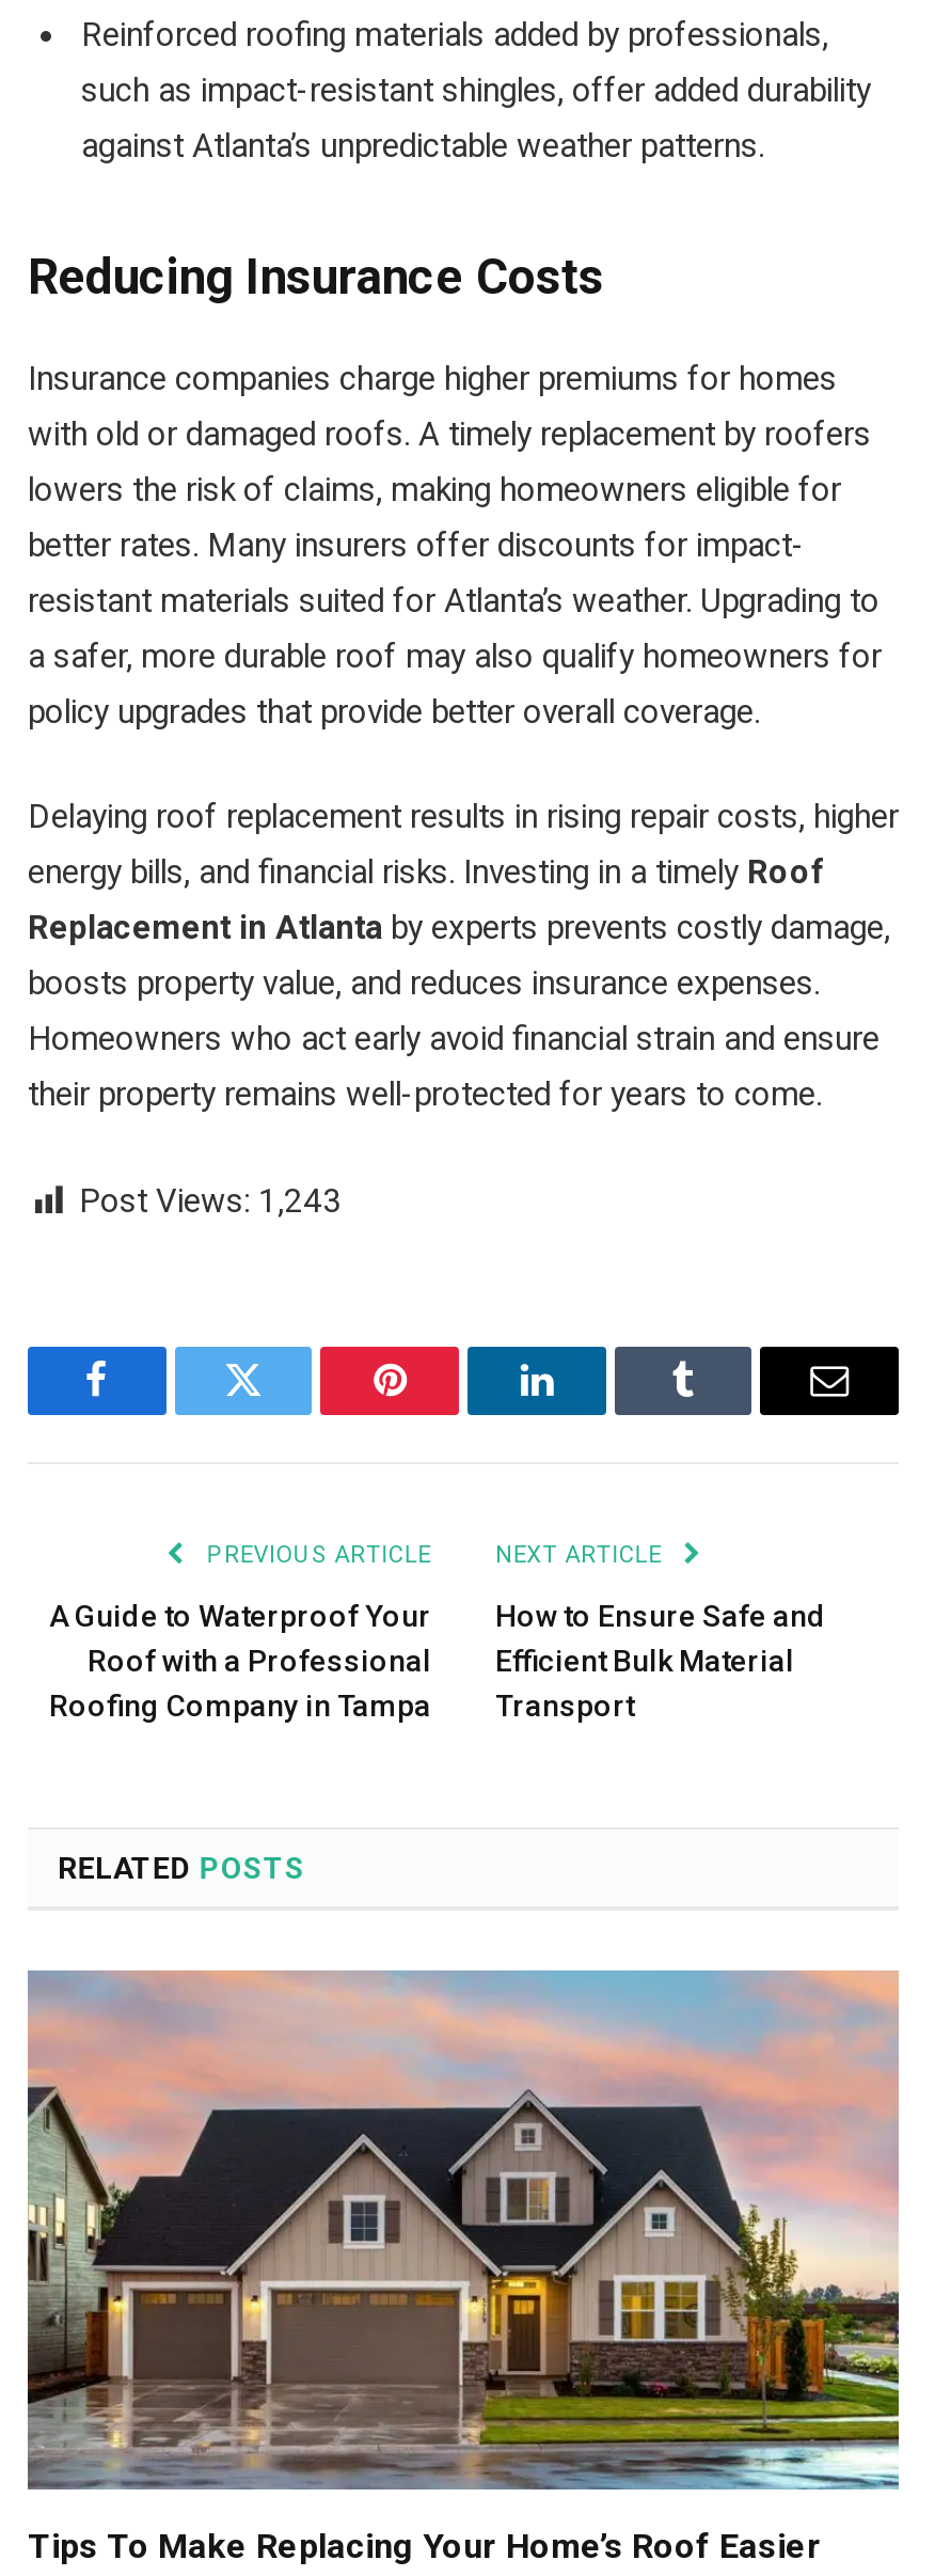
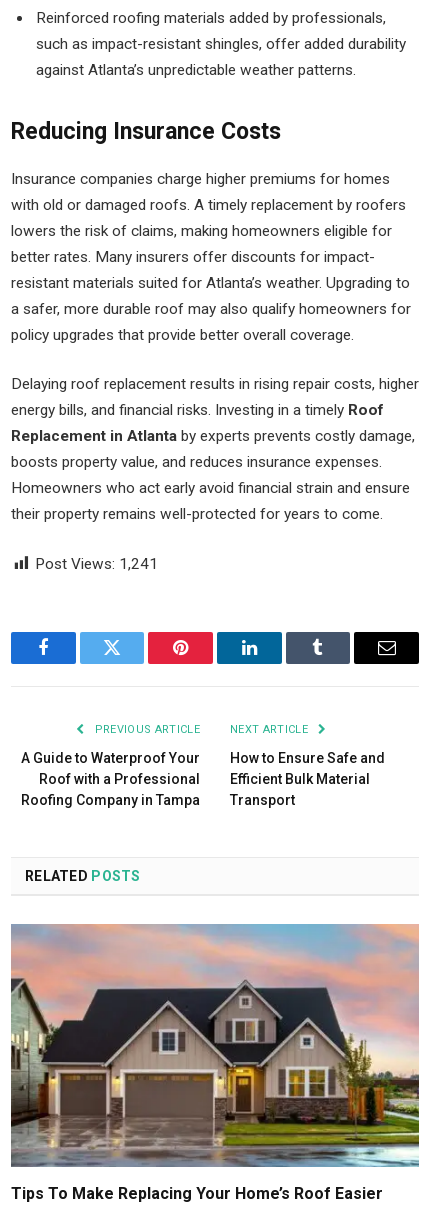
- Post Views: 1,243
+ Post Views: 1,241
